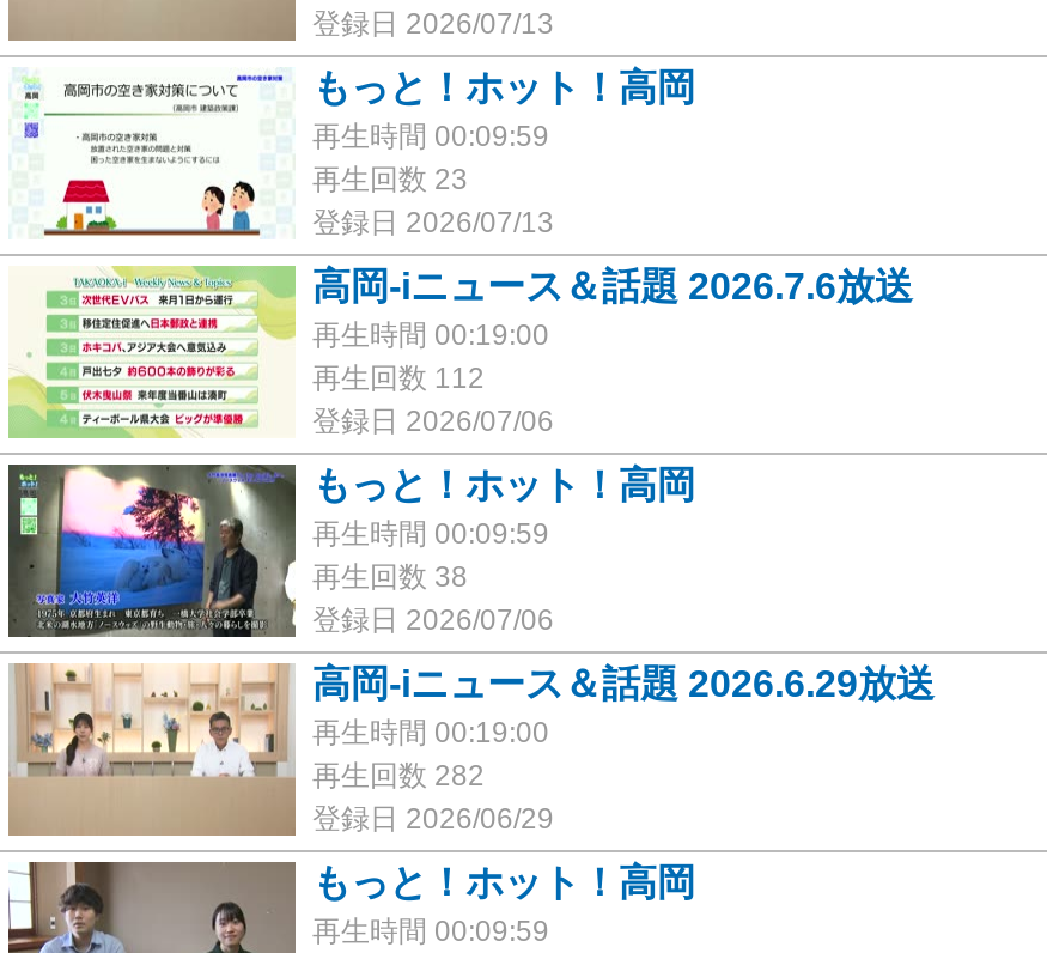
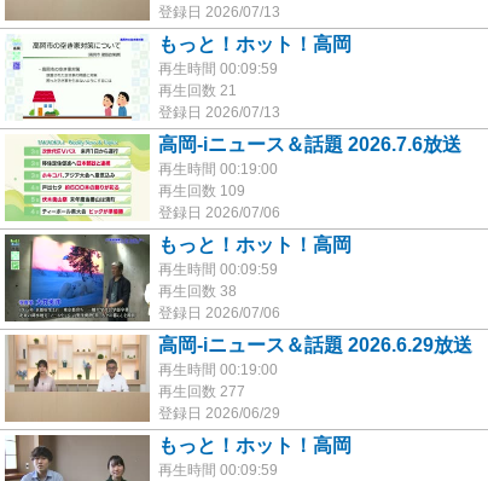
- 再生回数 23
+ 再生回数 21

- 再生回数 112
+ 再生回数 109

- 再生回数 282
+ 再生回数 277
